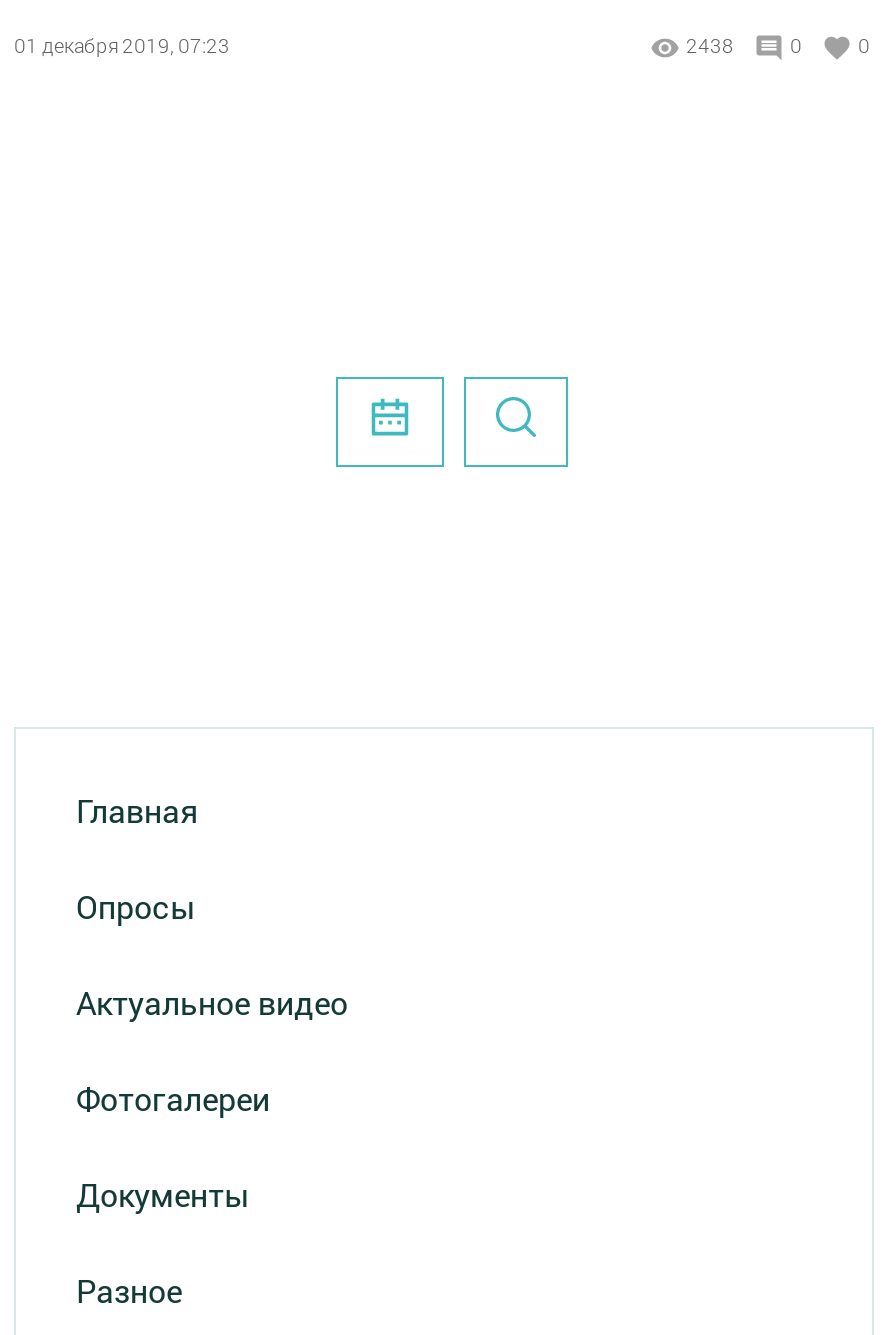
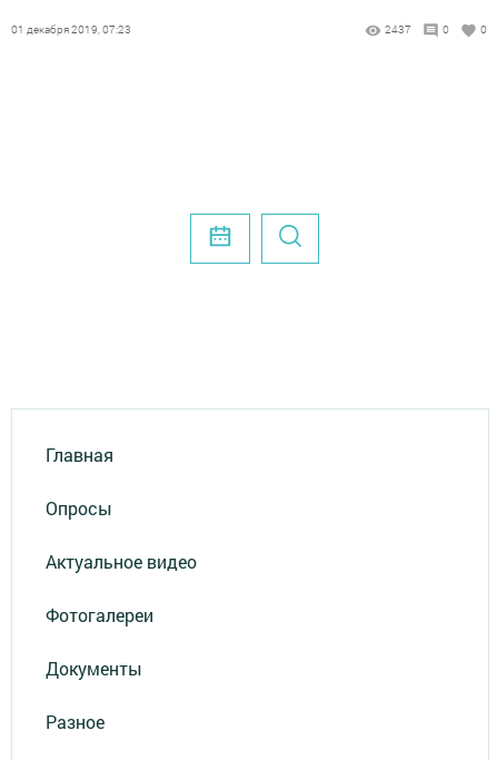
- 2438
+ 2437
